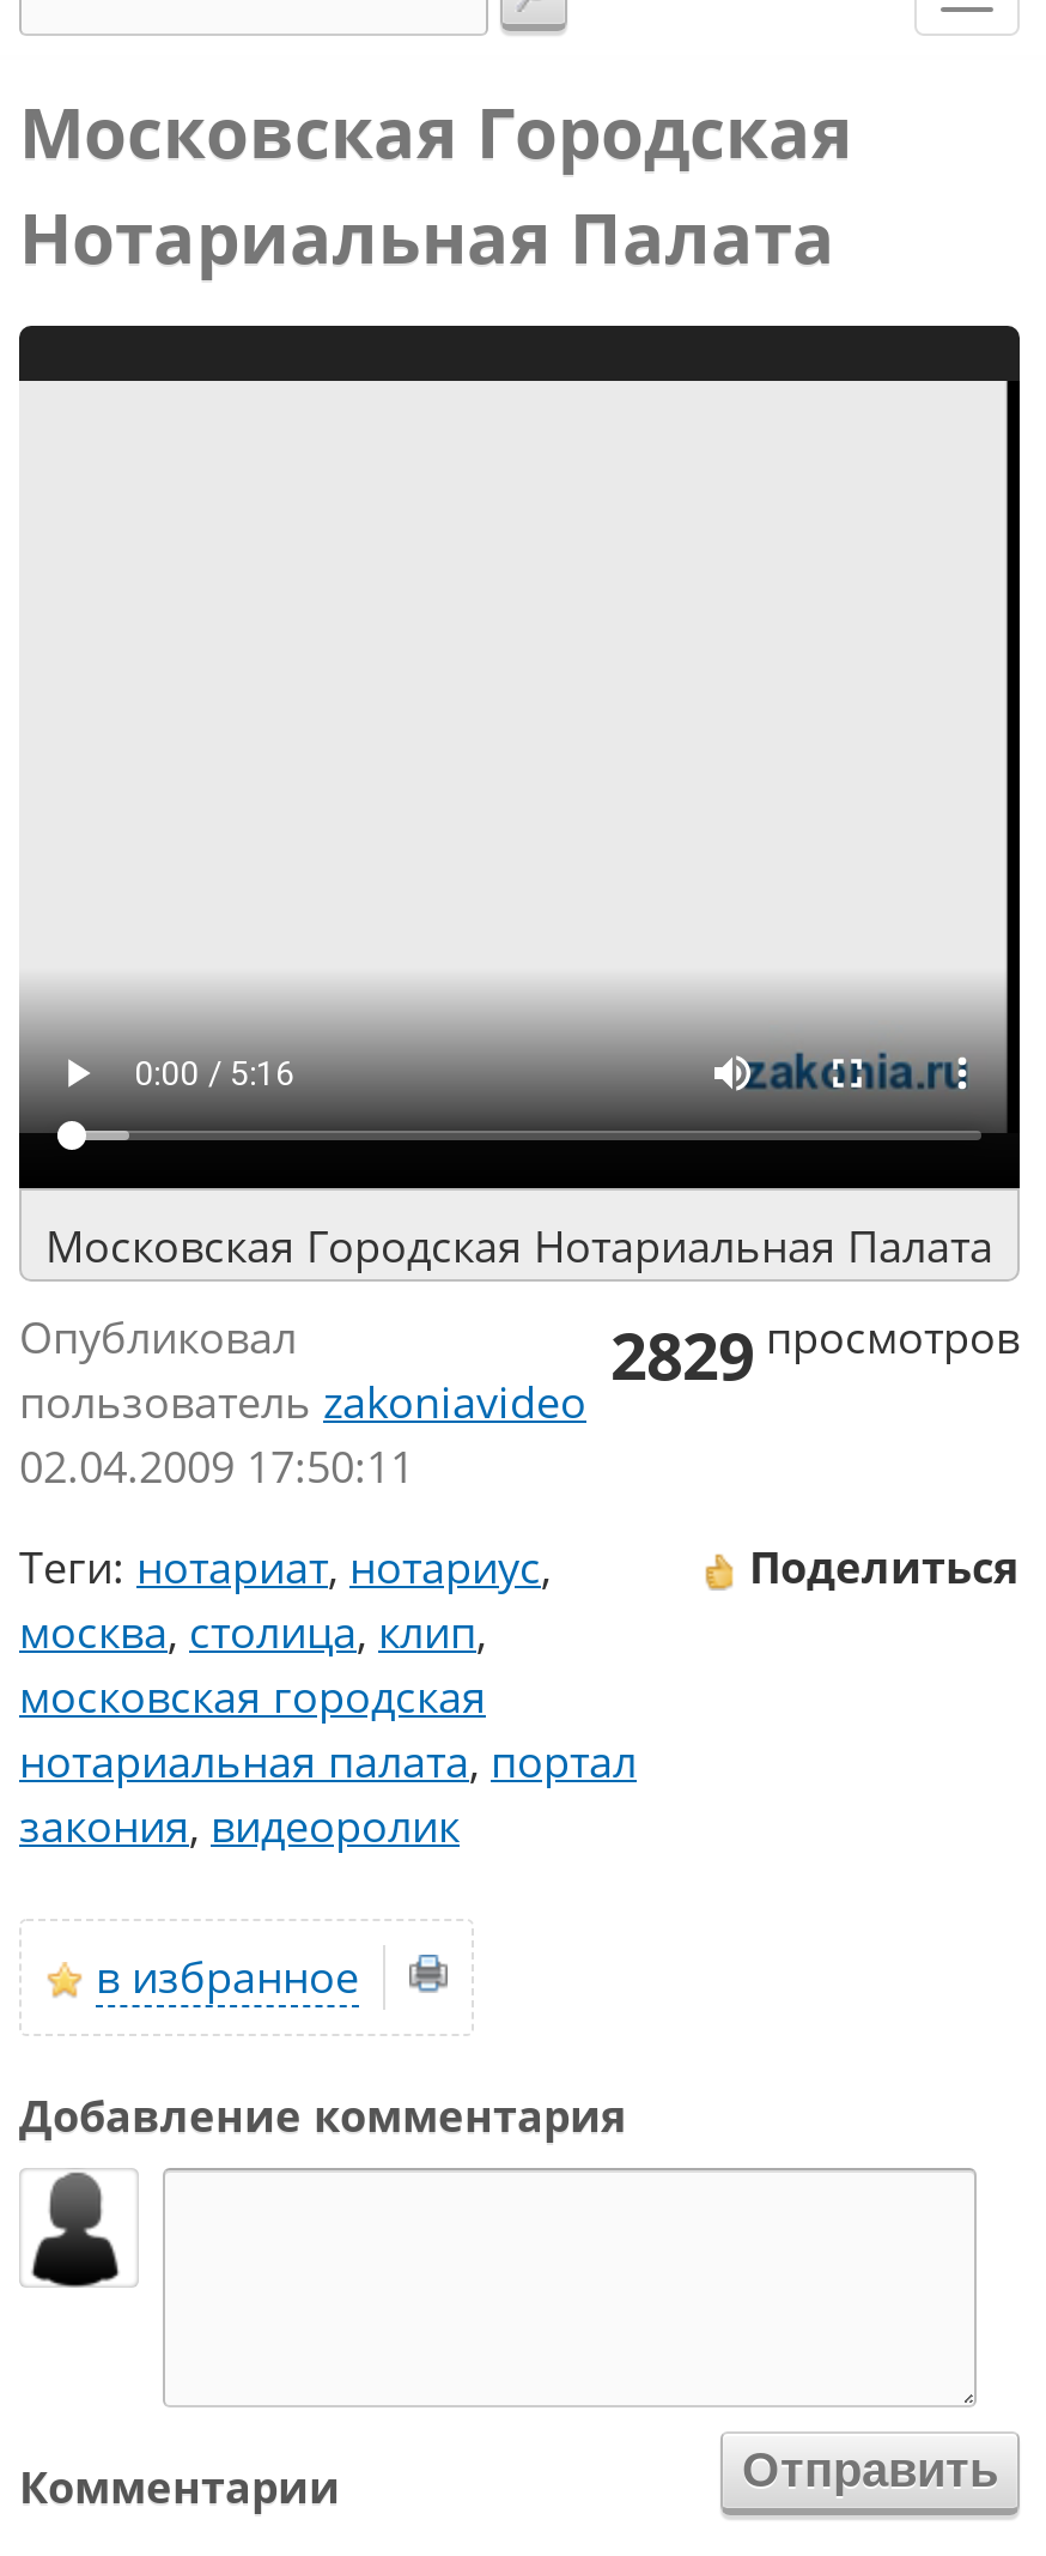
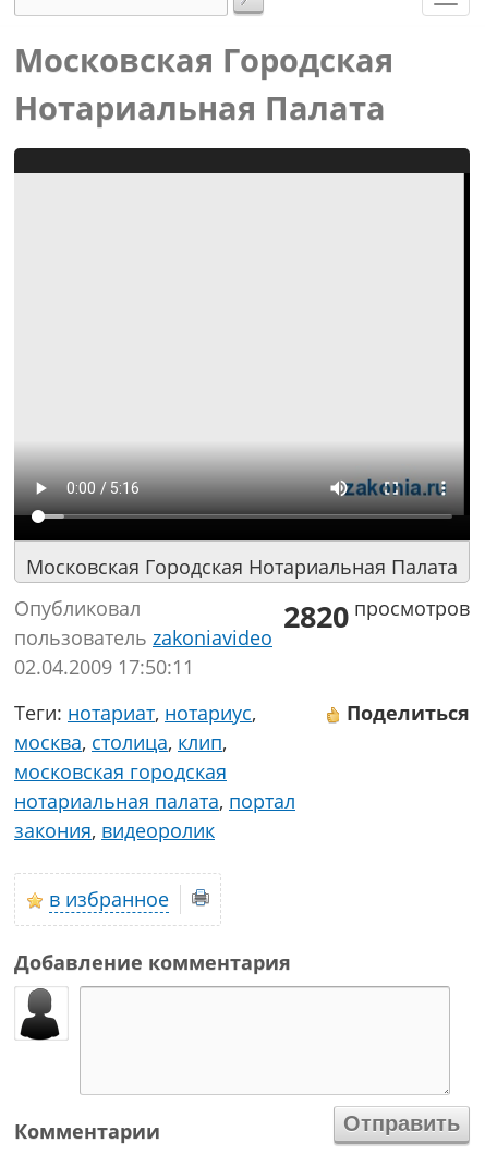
- 2829 просмотров
+ 2820 просмотров
